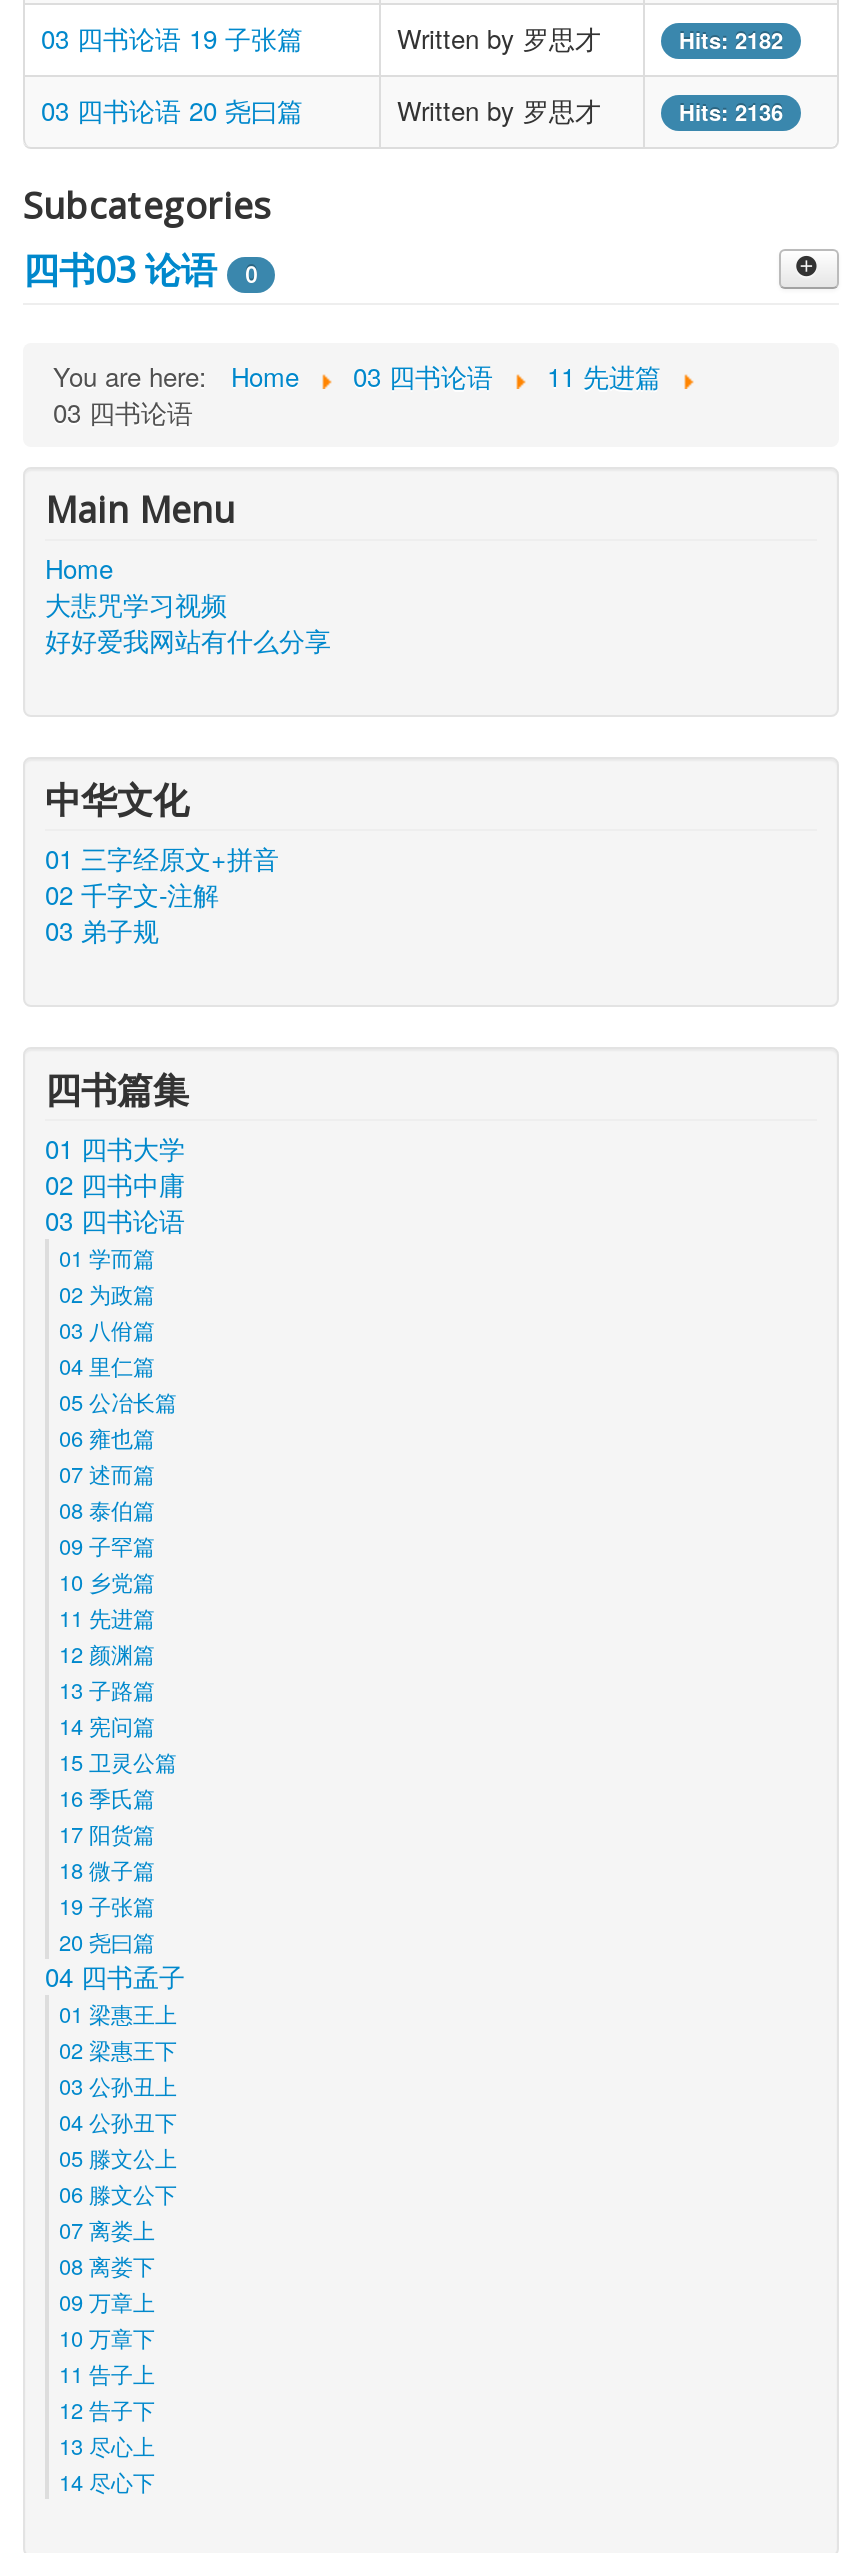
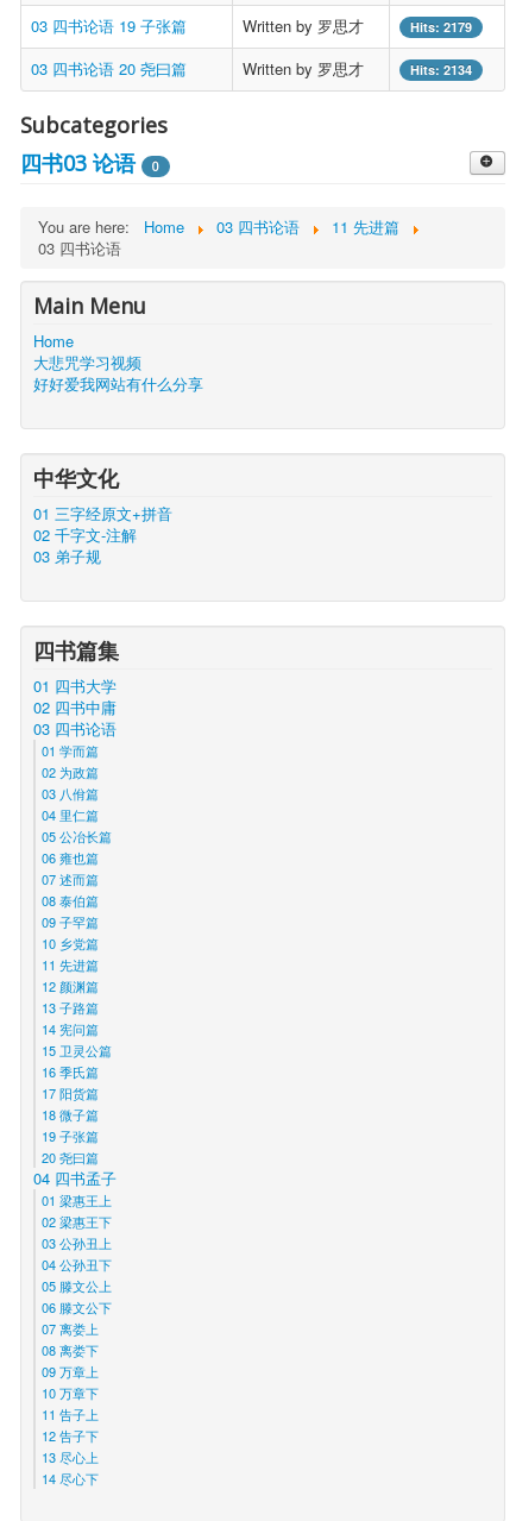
- Hits: 2182
+ Hits: 2179

- Hits: 2136
+ Hits: 2134
